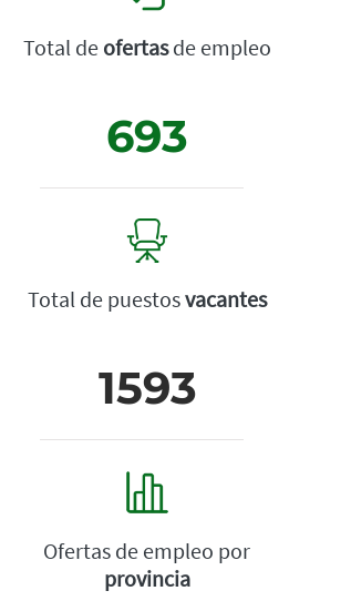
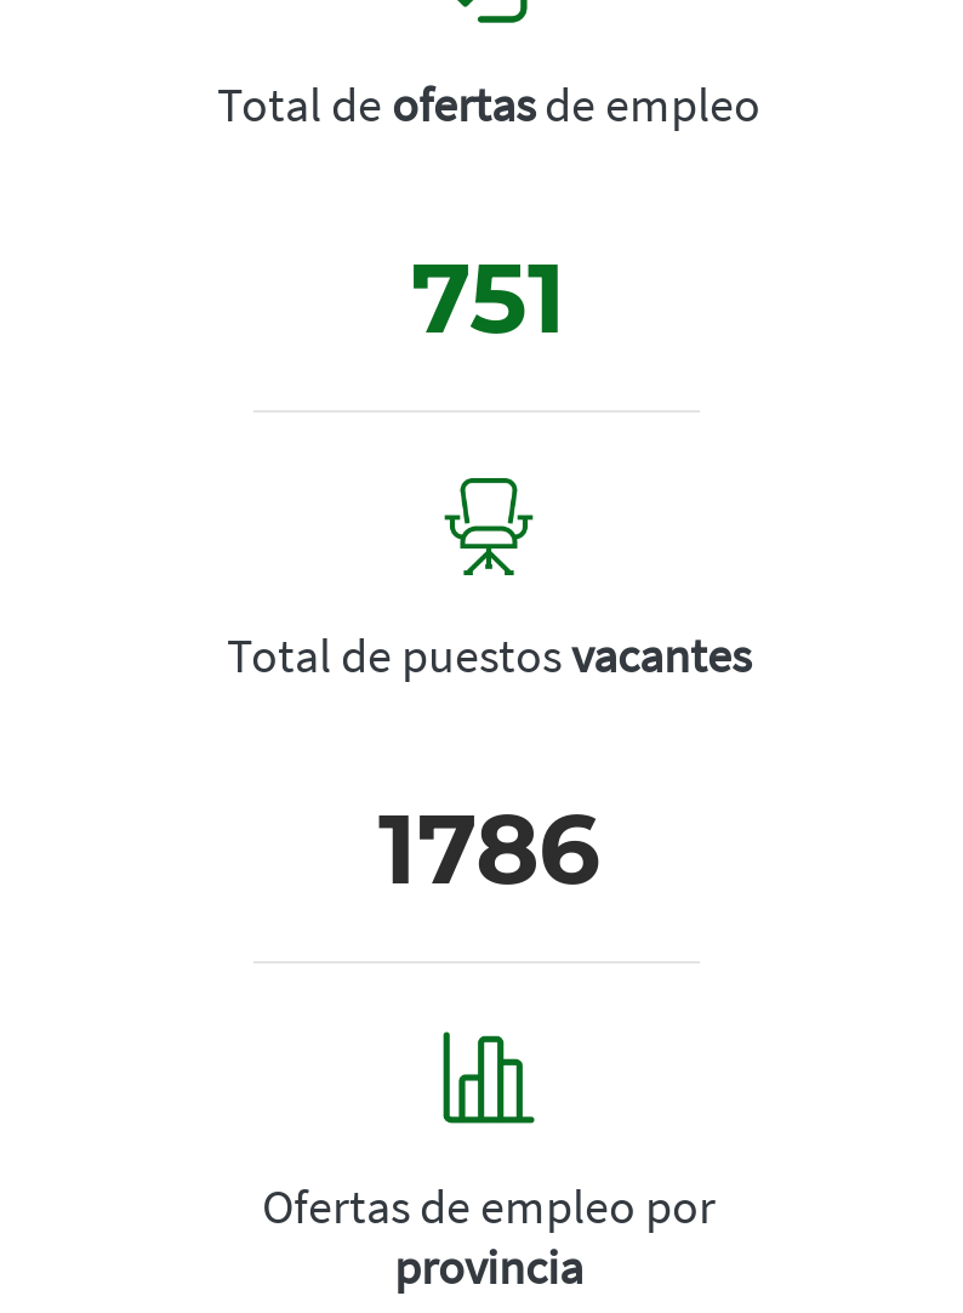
- 693
+ 751

- 1593
+ 1786
